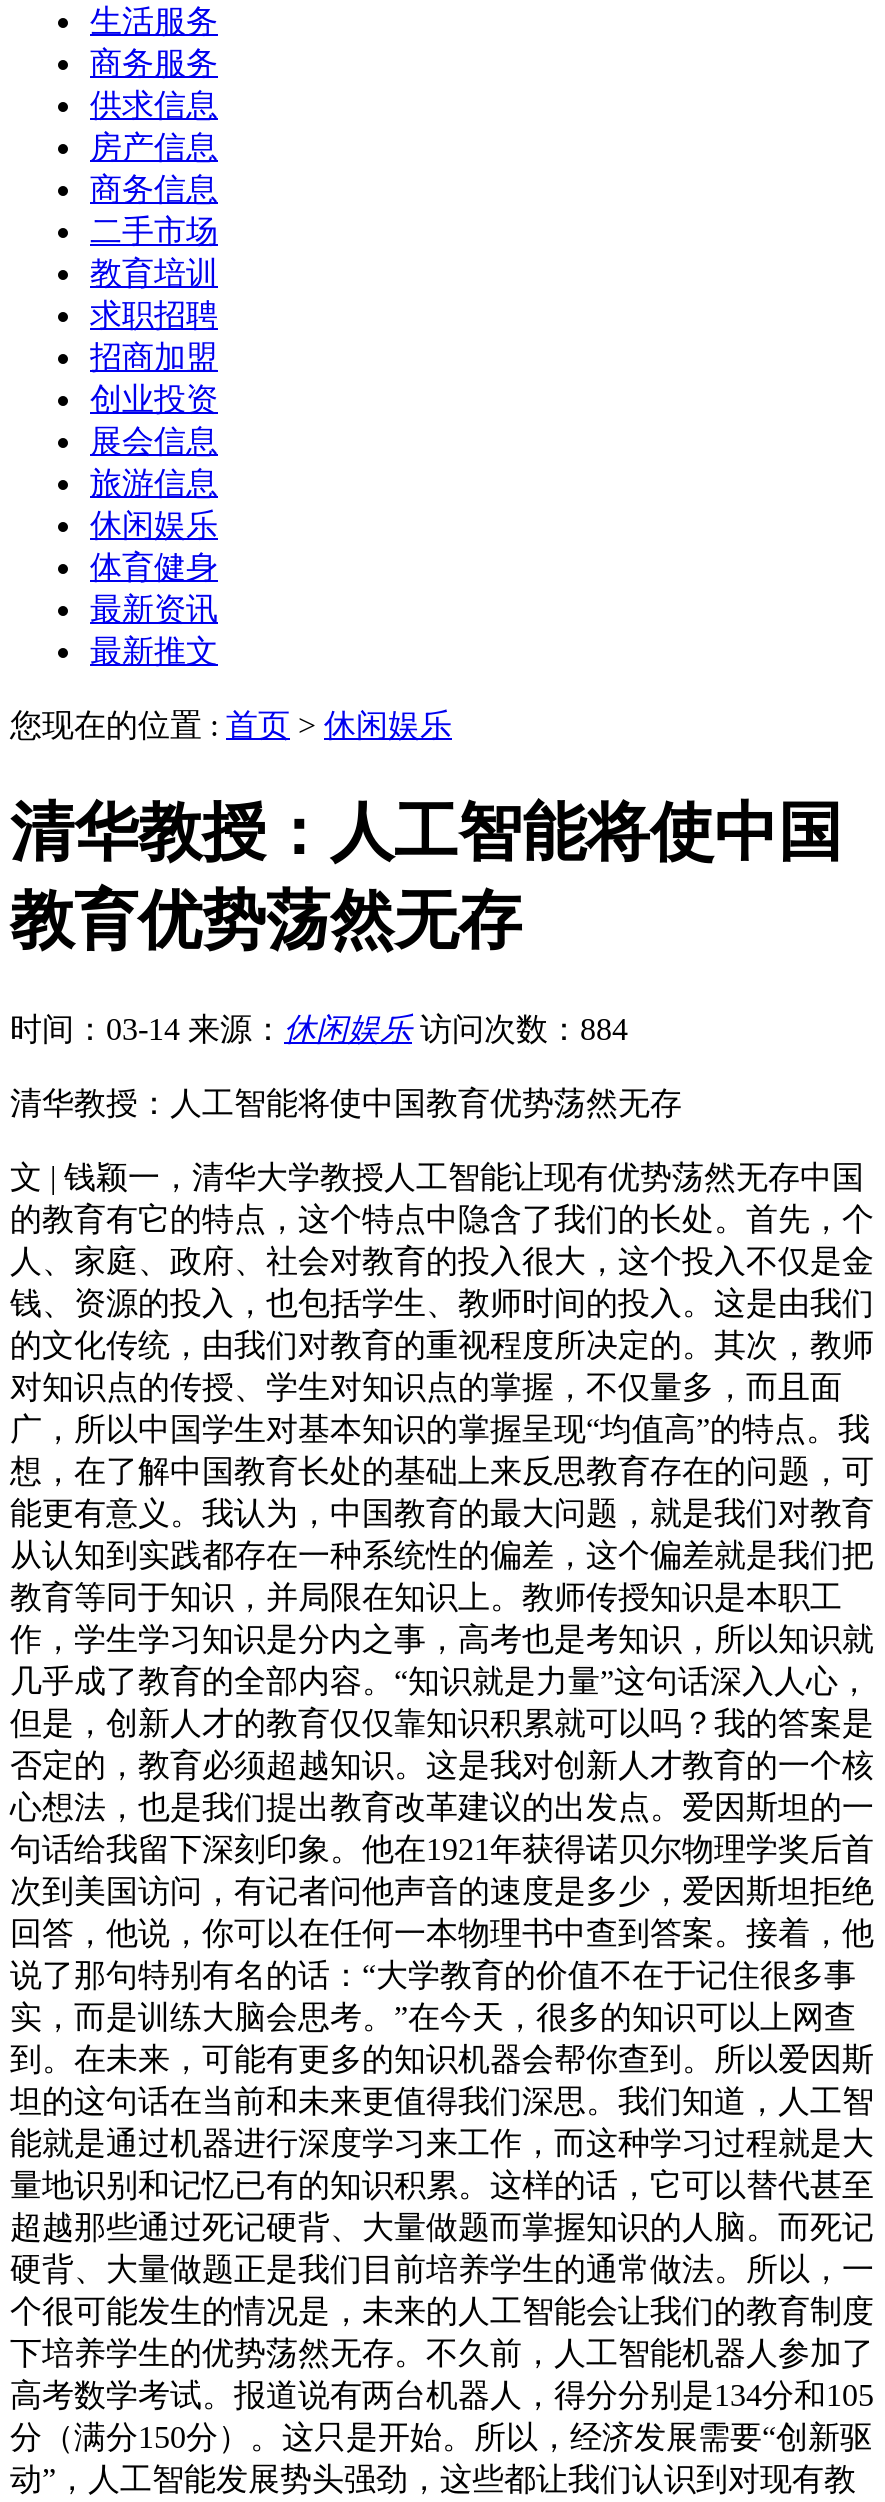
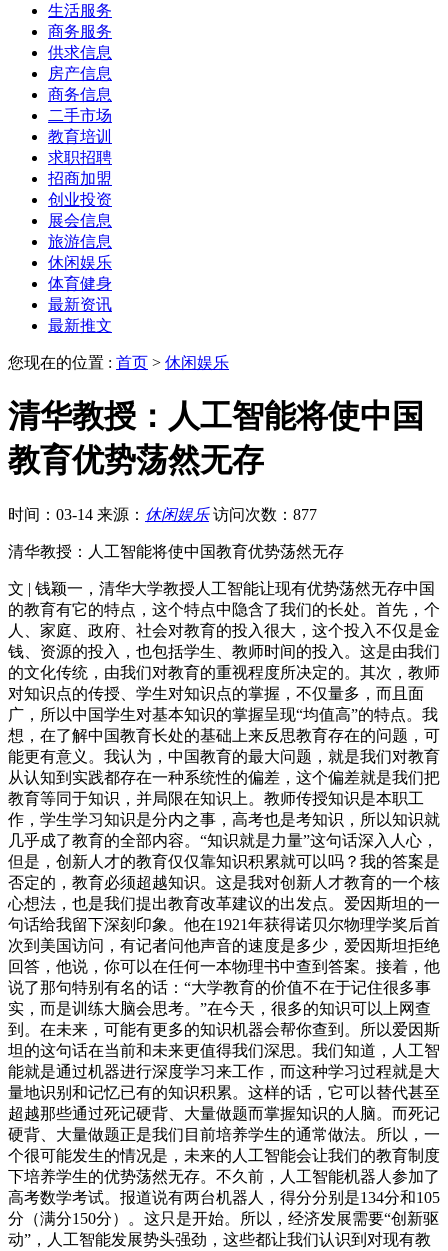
- 时间：03-14 来源：休闲娱乐 访问次数：884
+ 时间：03-14 来源：休闲娱乐 访问次数：877
